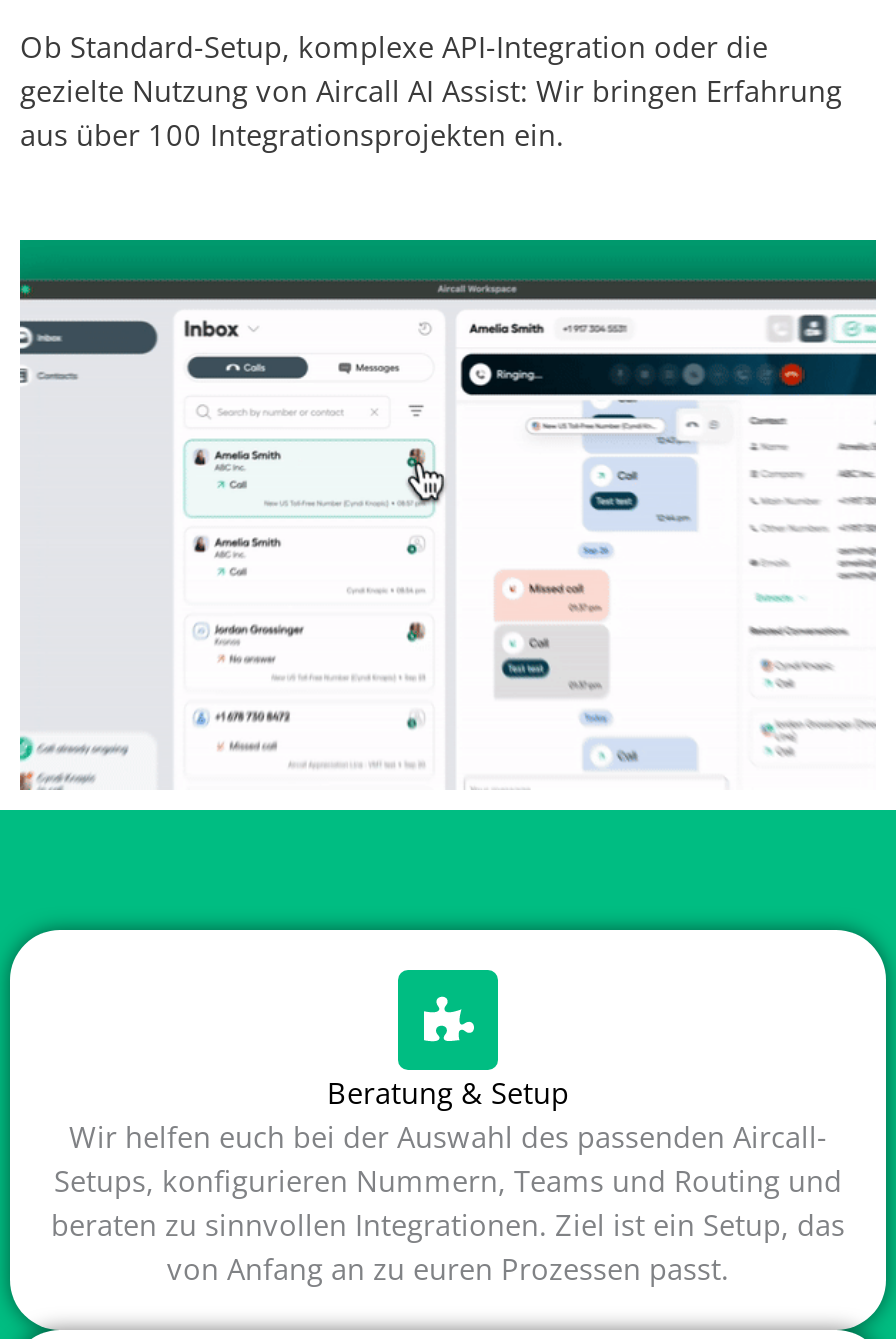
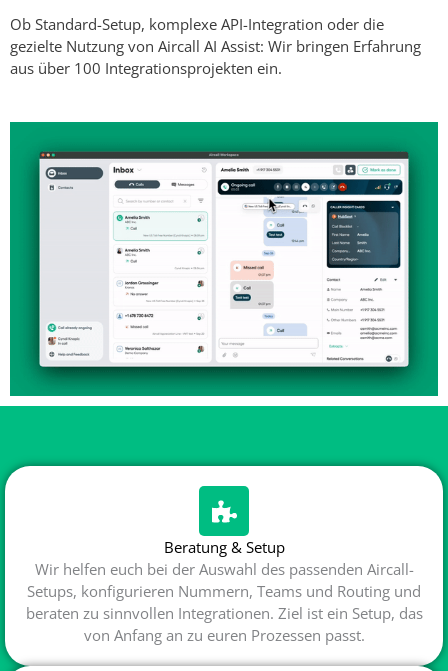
- [image]
+ [image]
